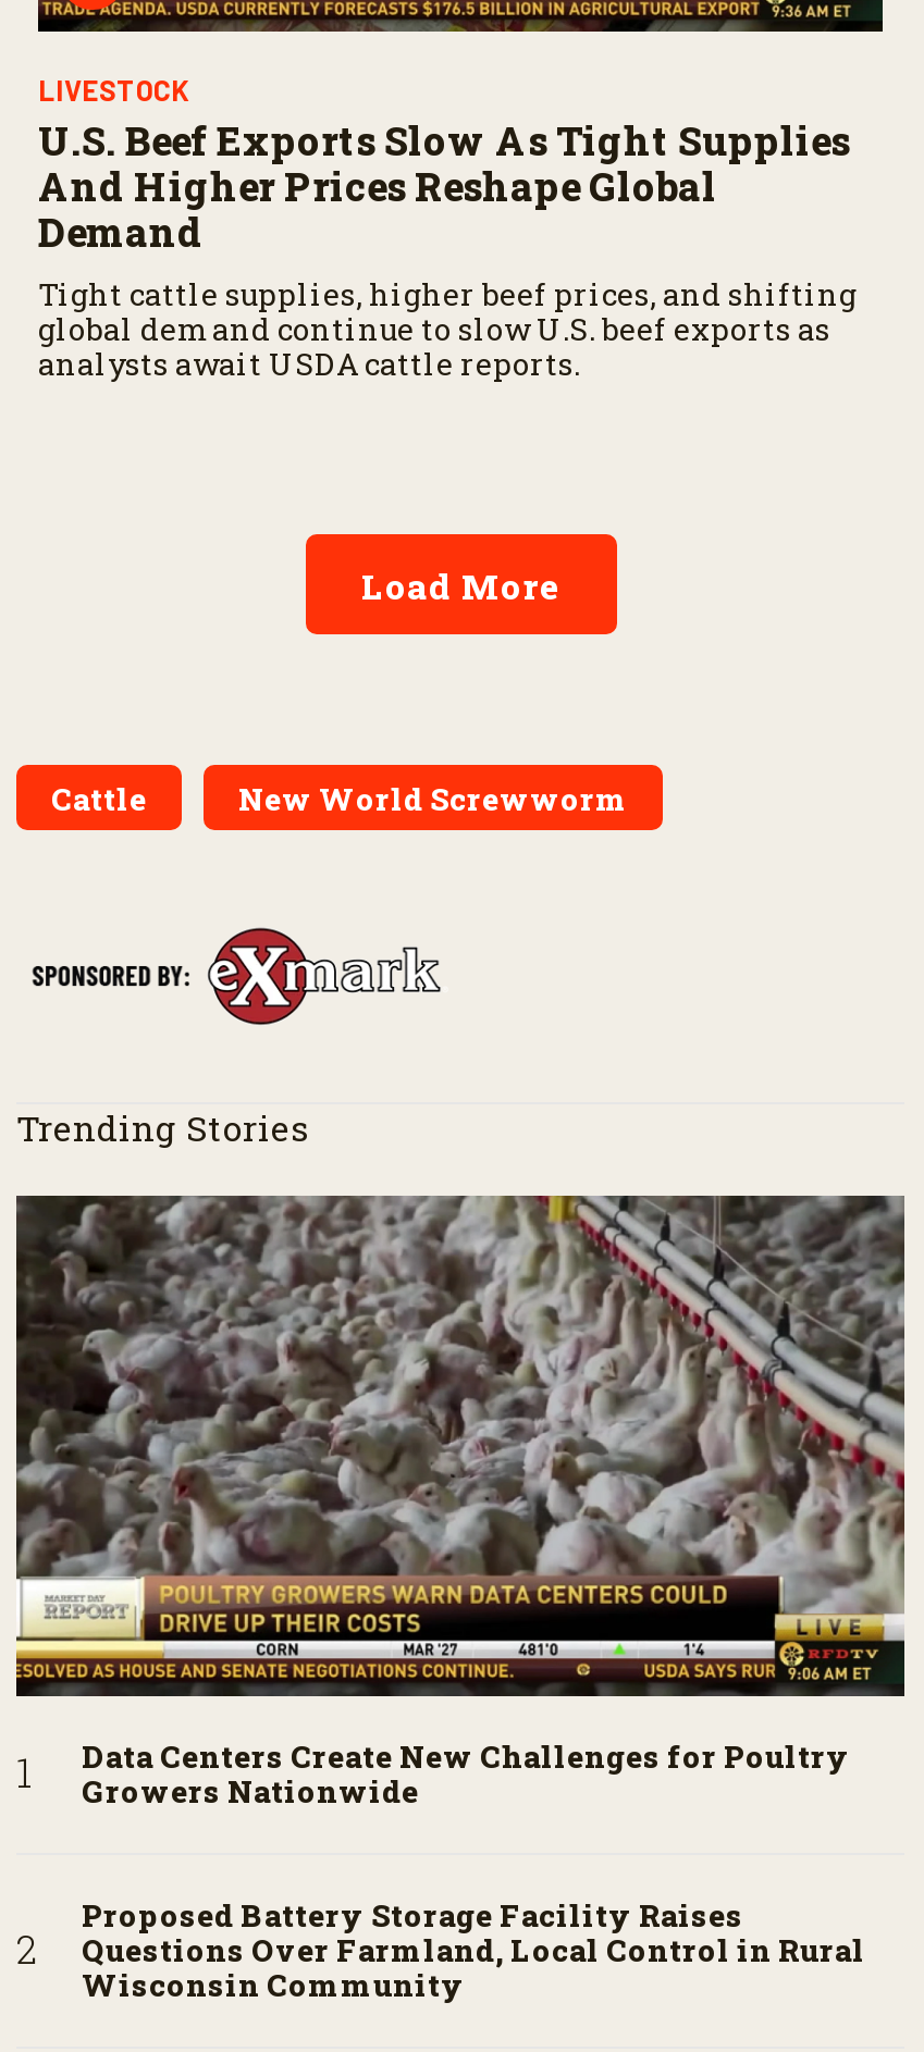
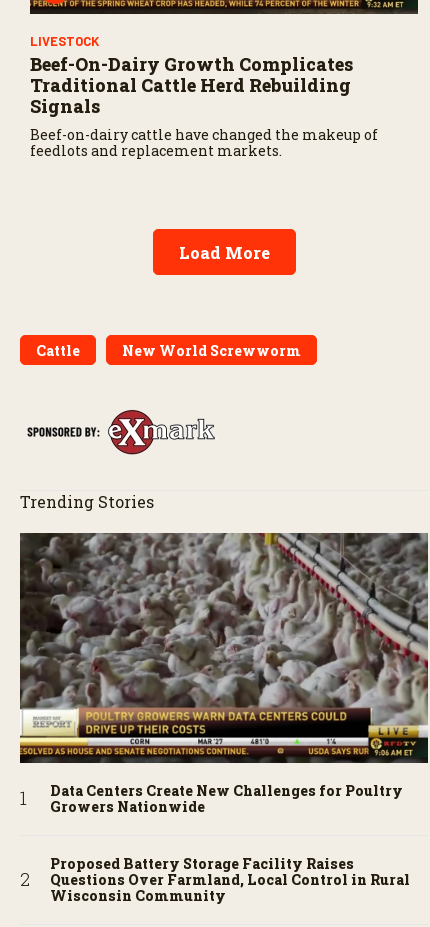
- U.S. Beef Exports Slow As Tight Supplies
- And Higher Prices Reshape Global
- Demand
- Tight cattle supplies, higher beef prices, and shifting
- global demand continue to slow U.S. beef exports as
- analysts await USDA cattle reports.
+ Beef-On-Dairy Growth Complicates
+ Traditional Cattle Herd Rebuilding
+ Signals
+ Beef-on-dairy cattle have changed the makeup of
+ feedlots and replacement markets.
